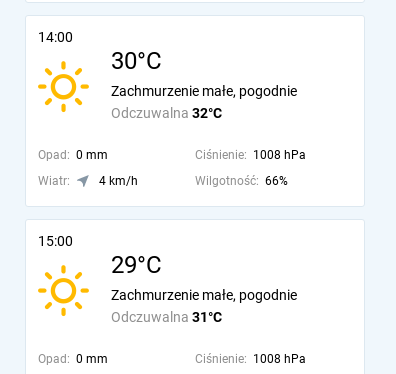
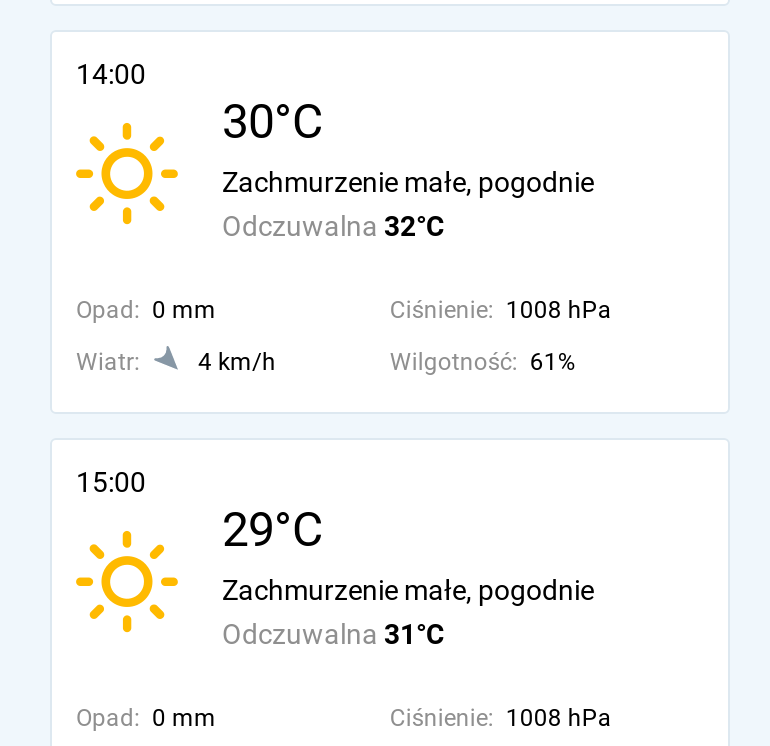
- Wilgotność: 66%
+ Wilgotność: 61%
